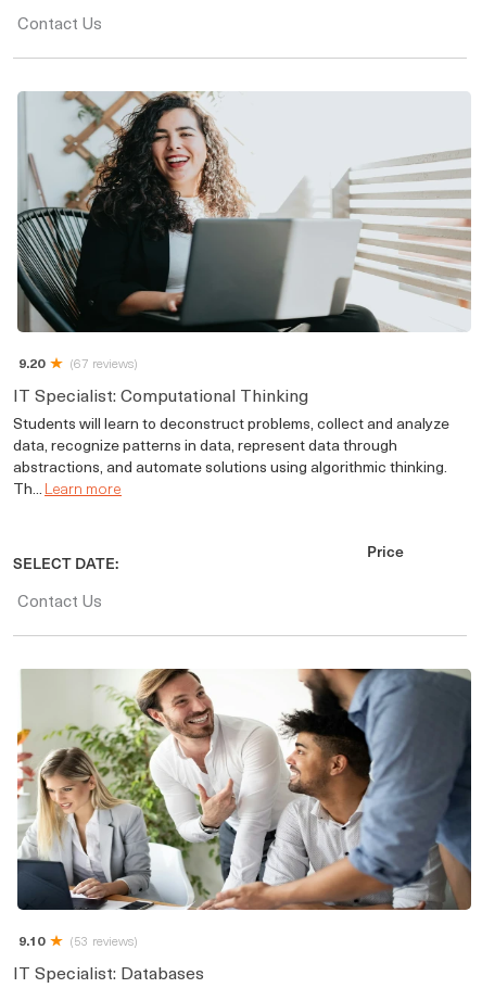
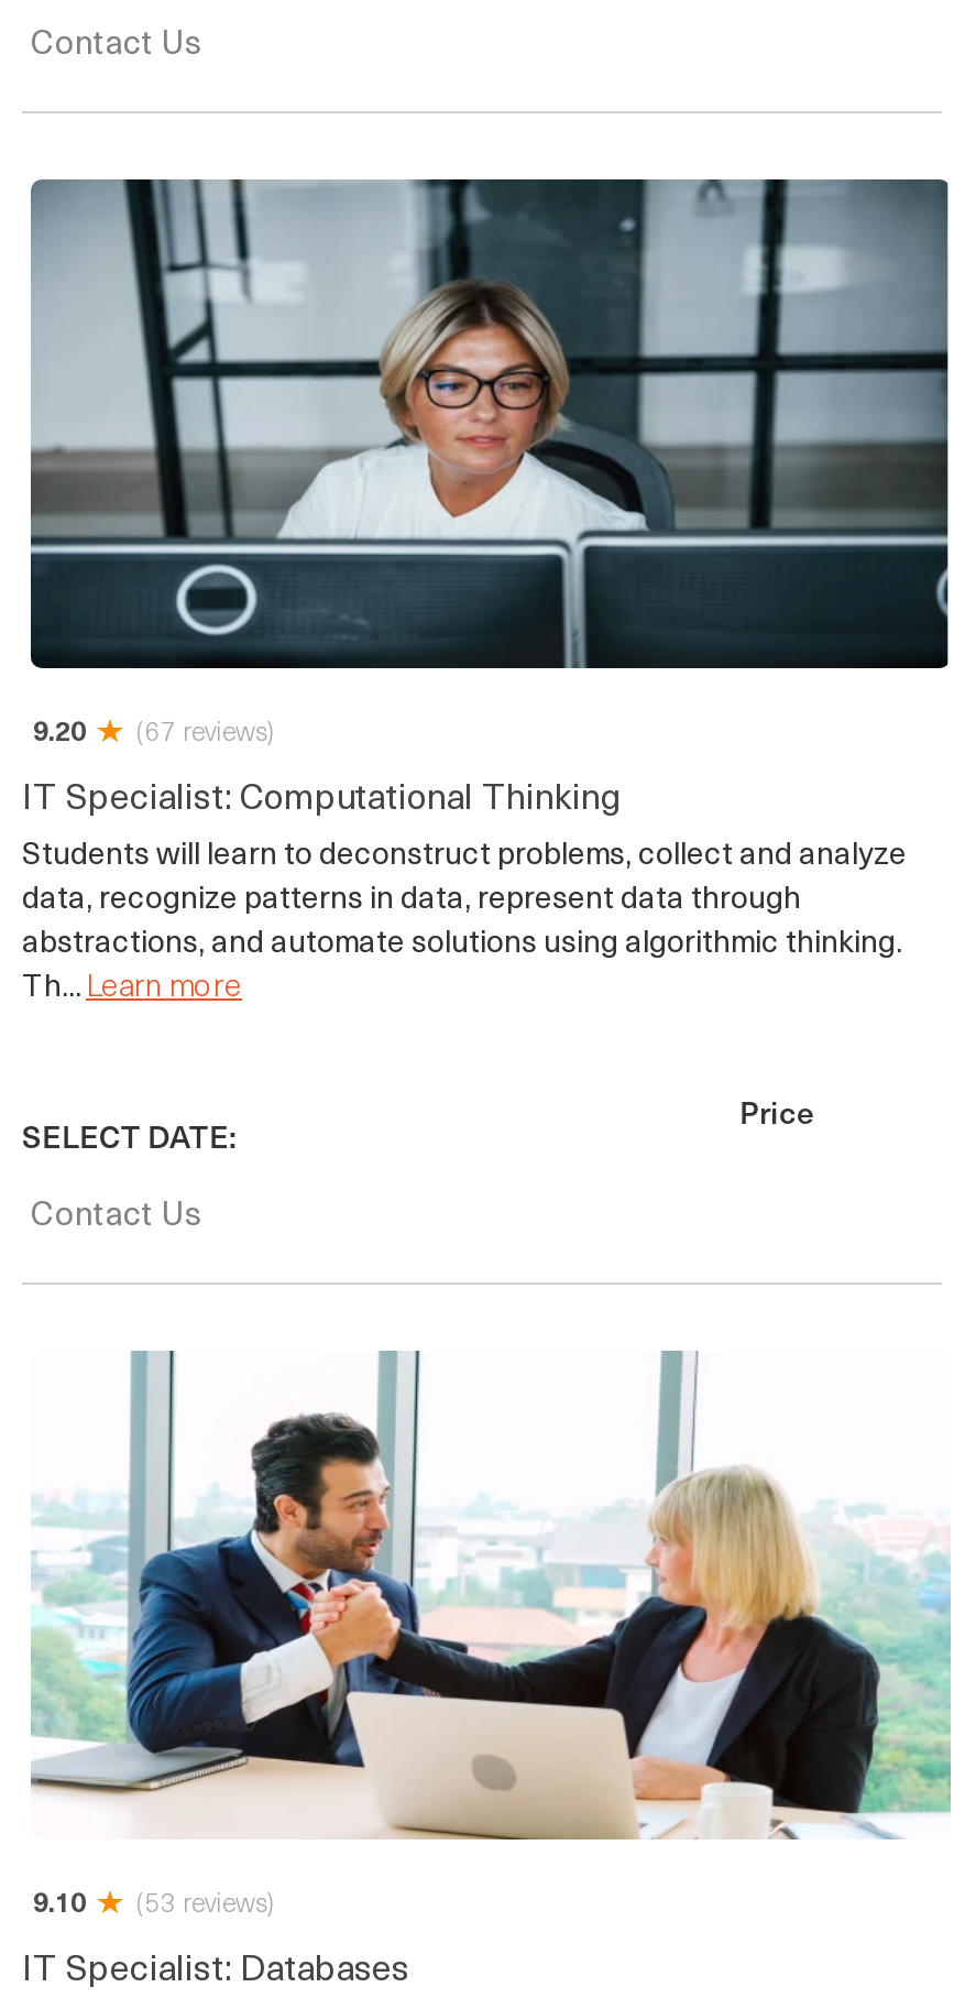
- [image]
+ [image]

- [image]
+ [image]
